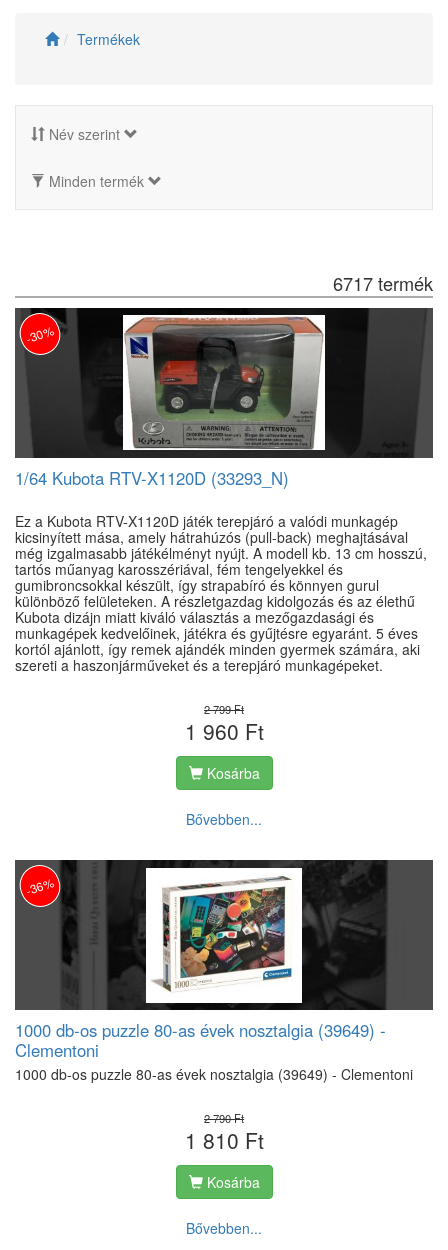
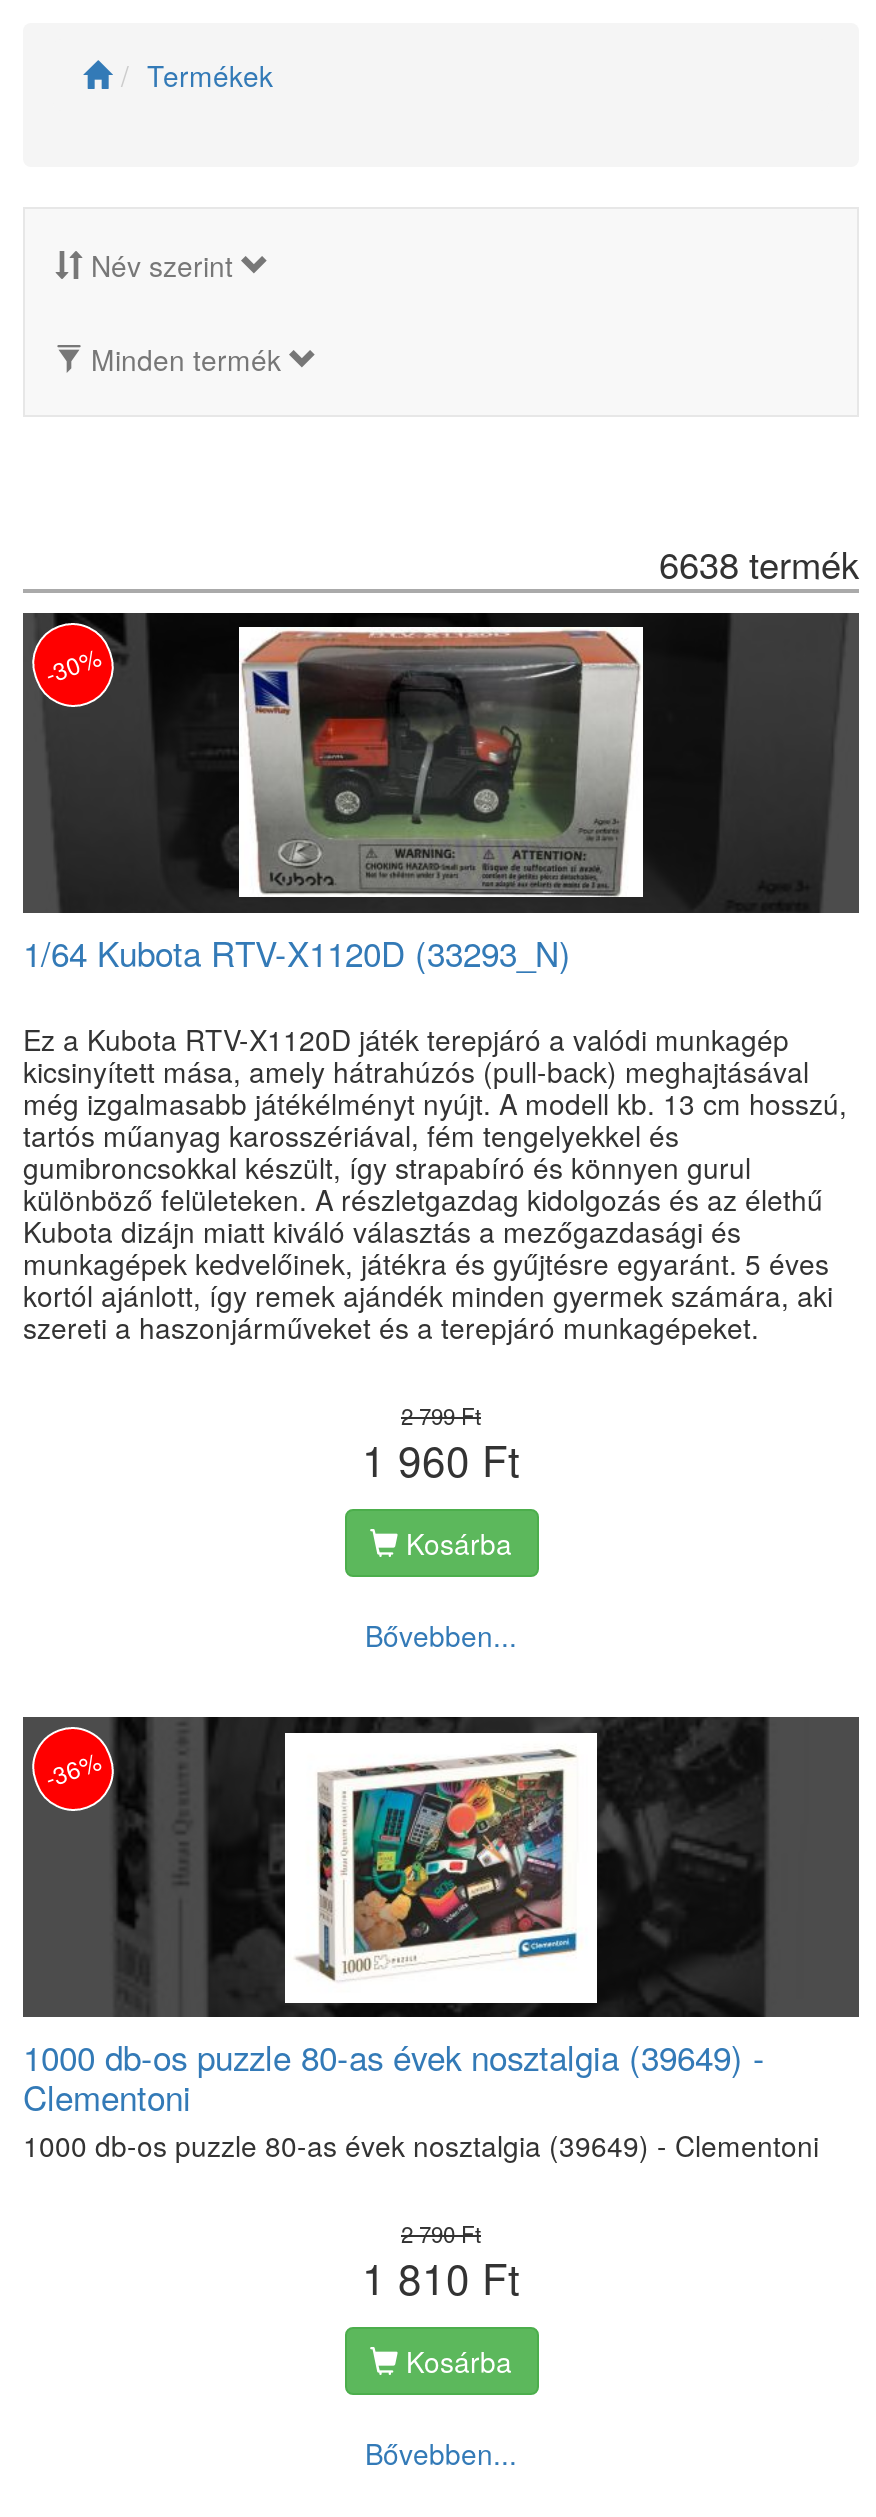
- 6717 termék
+ 6638 termék
